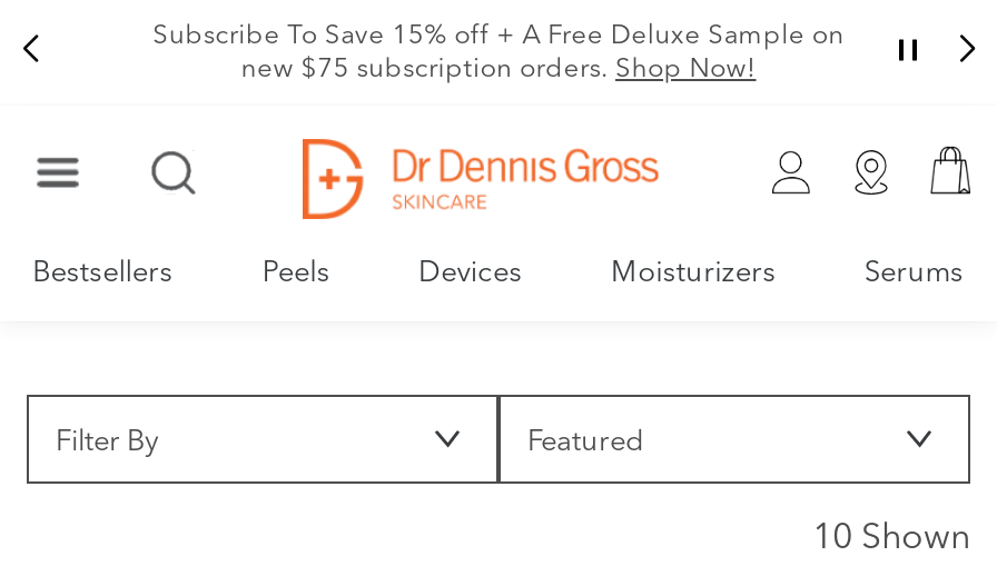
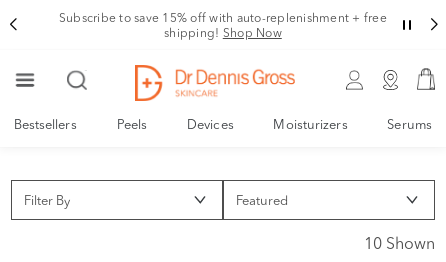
- Subscribe To Save 15% off + A Free Deluxe Sample on
- new $75 subscription orders. Shop Now!
+ Subscribe to save 15% off with auto-replenishment + free
+ shipping! Shop Now
